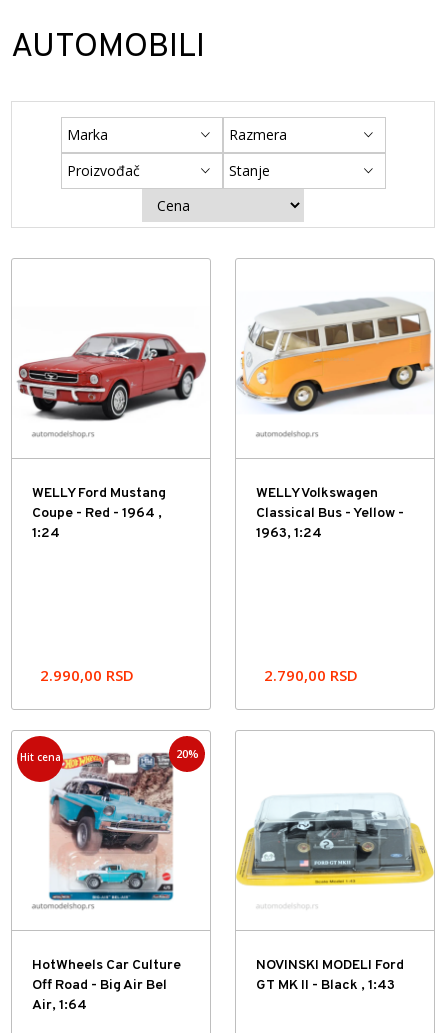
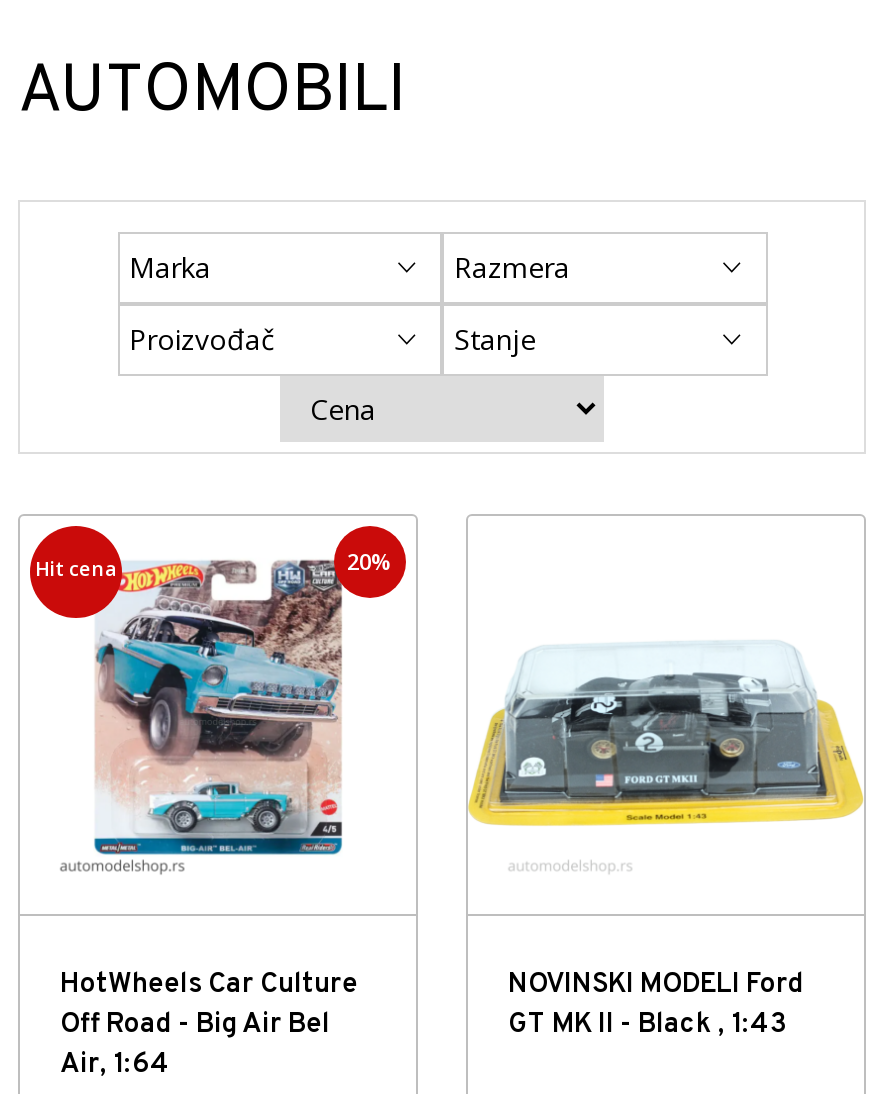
- [image]

- [image]

- WELLY Ford Mustang
- Coupe - Red - 1964 ,
- 1:24

- WELLY Volkswagen
- Classical Bus - Yellow -
- 1963, 1:24

- 2.990,00 RSD

- 2.790,00 RSD
